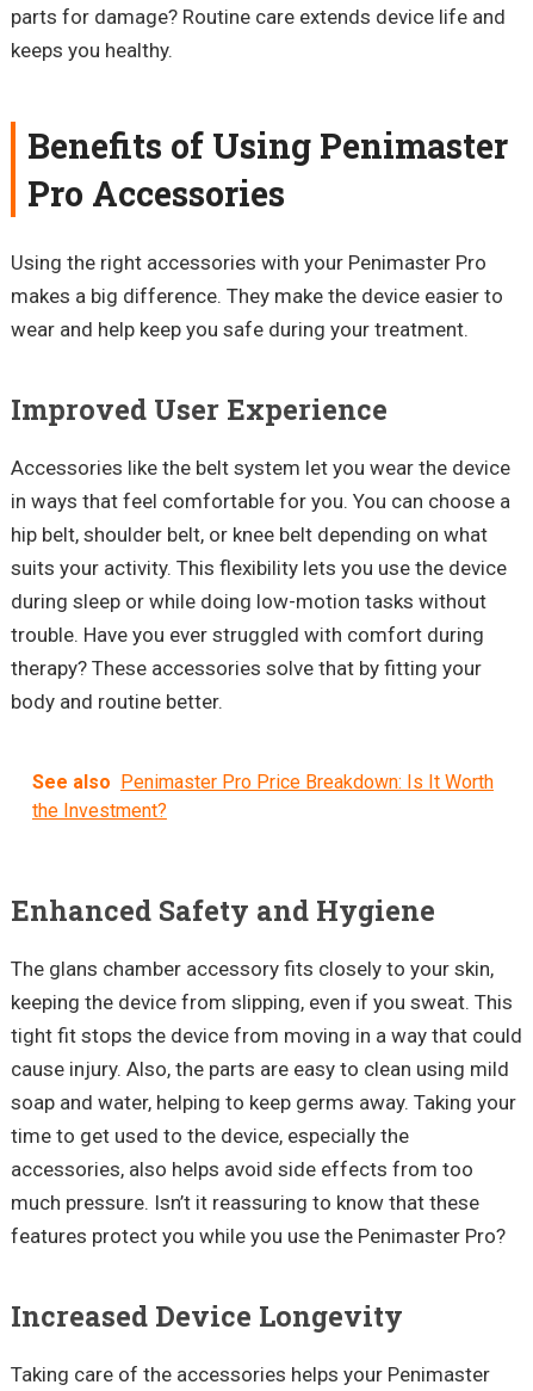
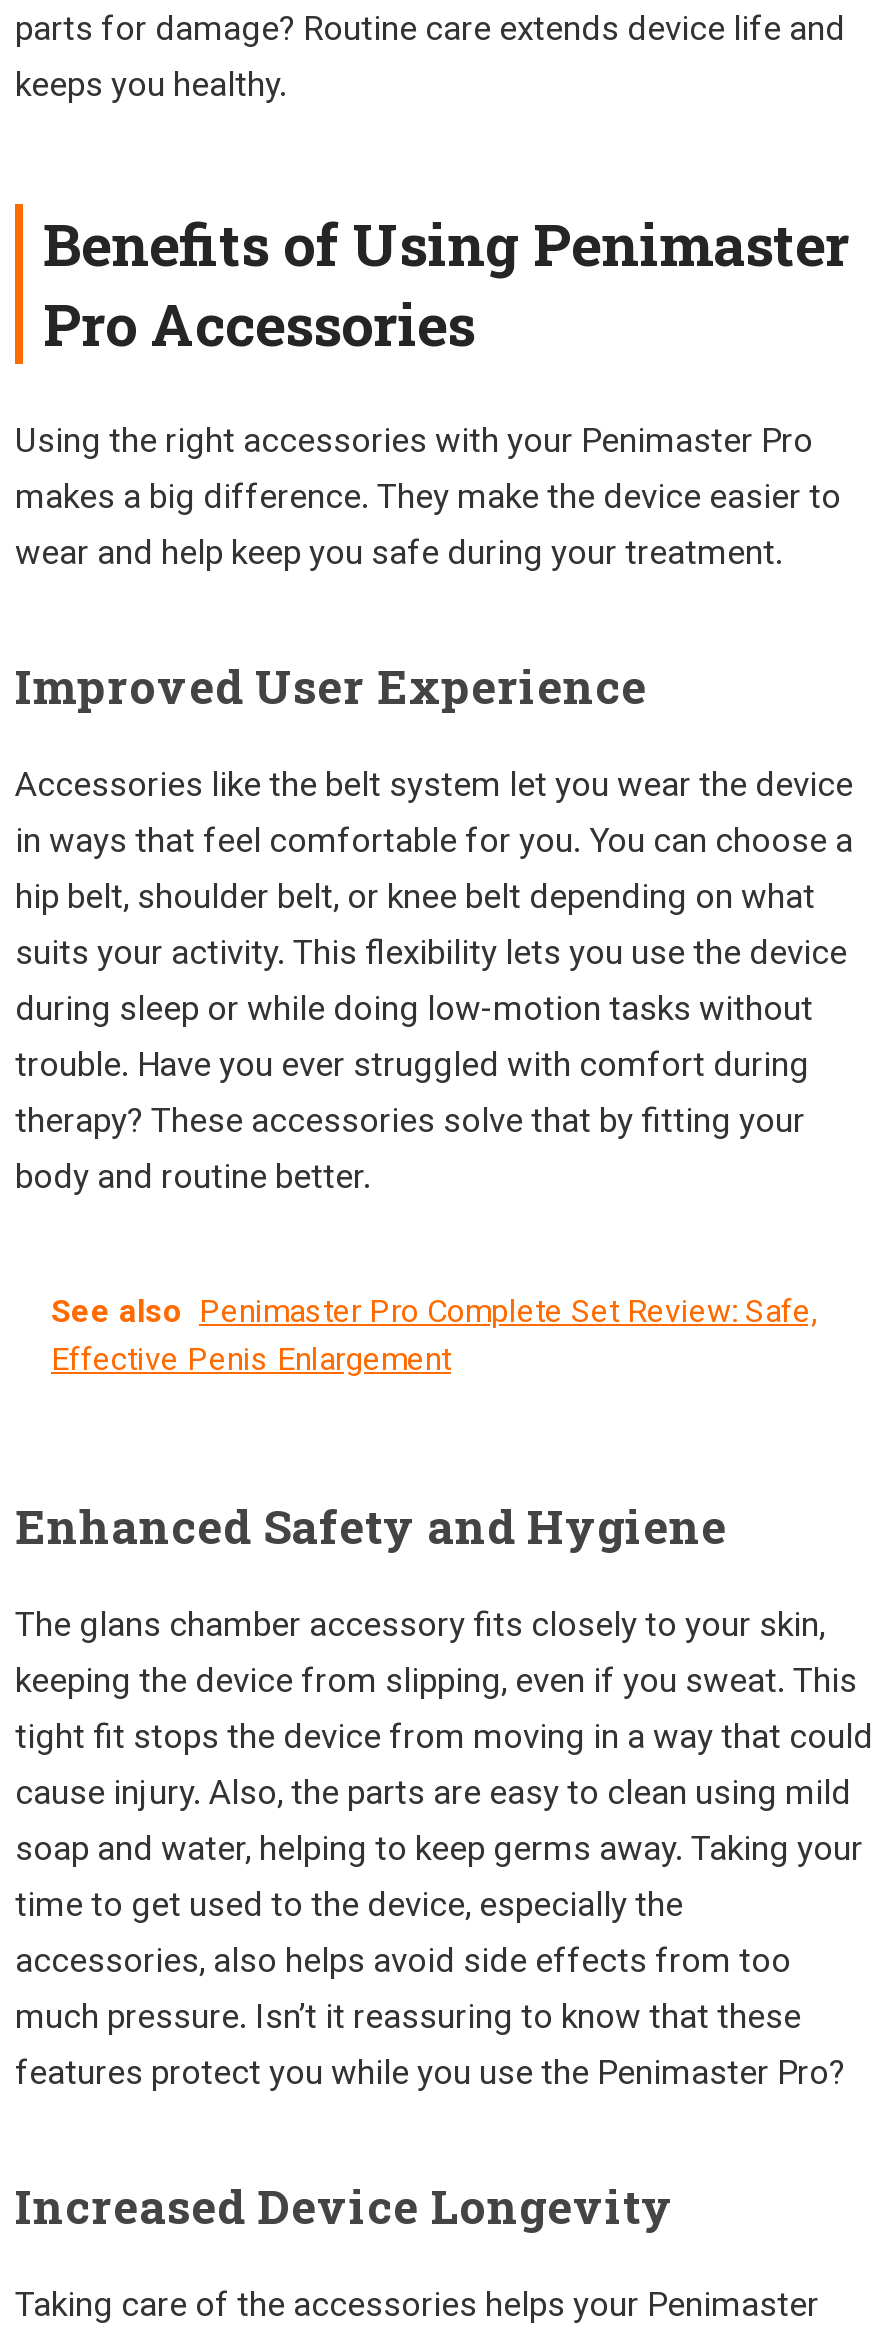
- See also Penimaster Pro Price Breakdown: Is It Worth
- the Investment?
+ See also Penimaster Pro Complete Set Review: Safe,
+ Effective Penis Enlargement
